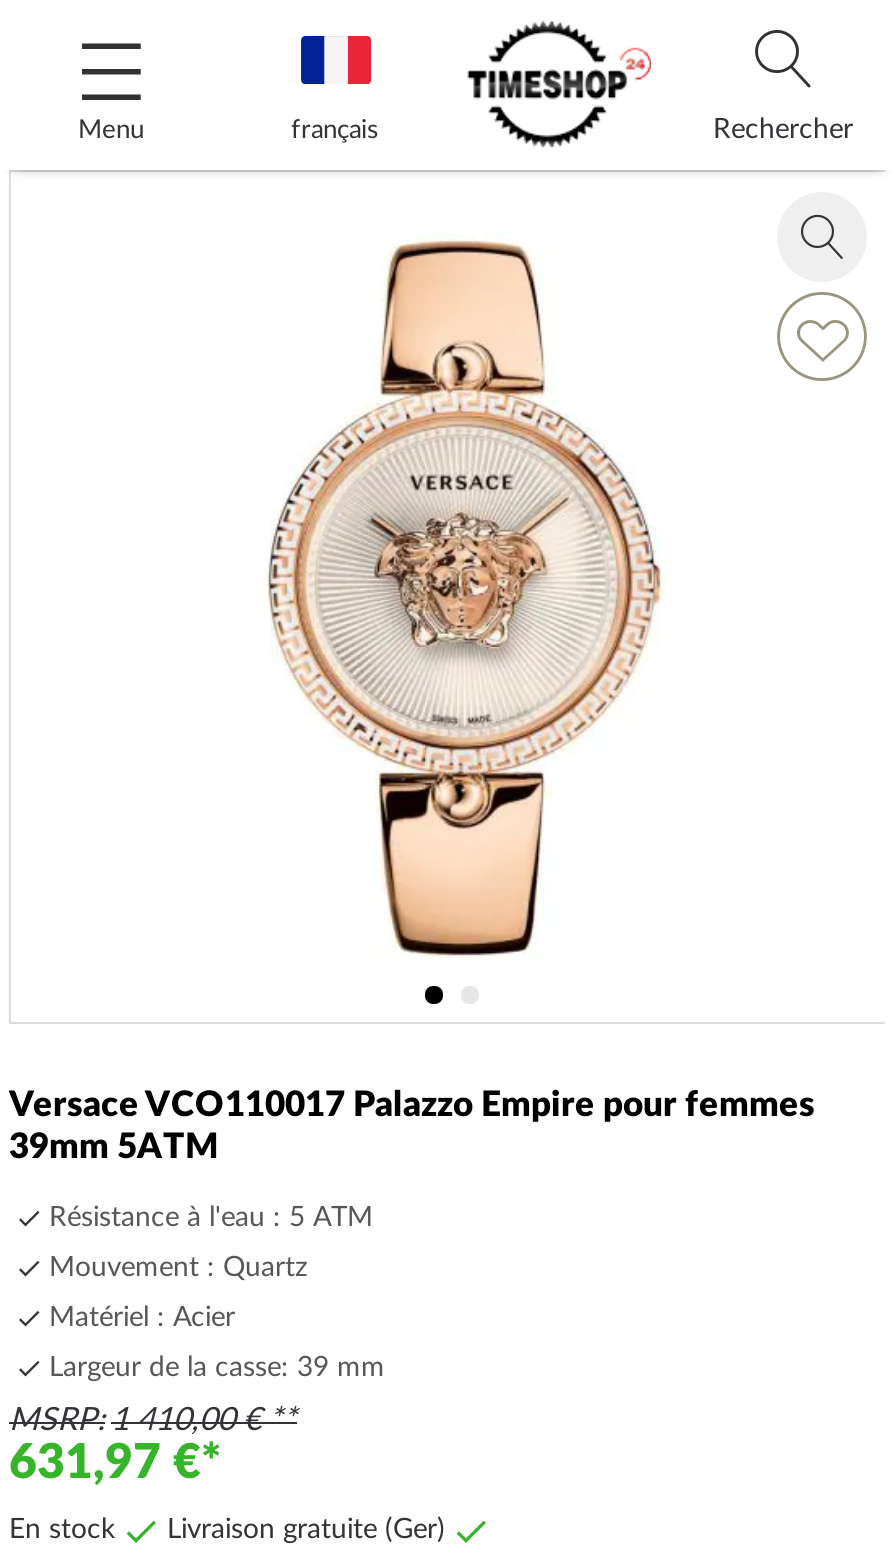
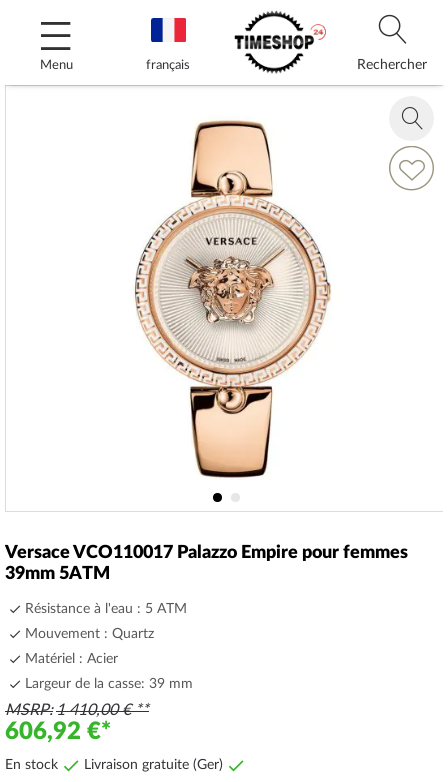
- 631,97 €
+ 606,92 €
